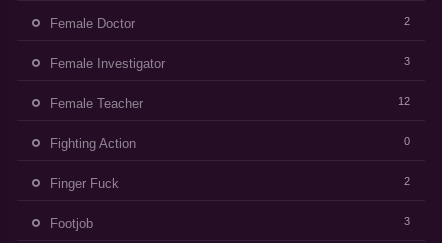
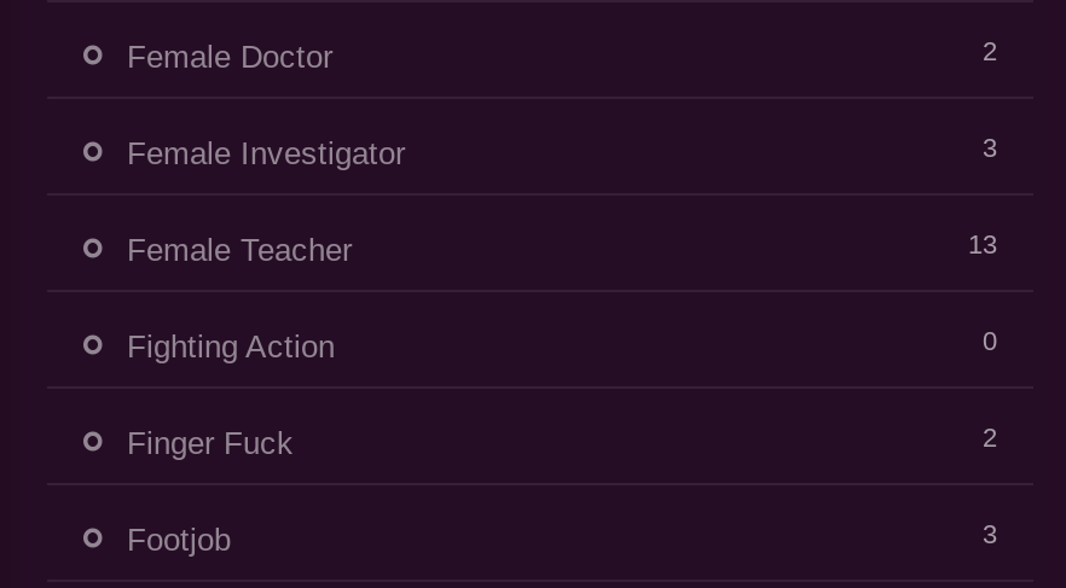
- 12
+ 13
